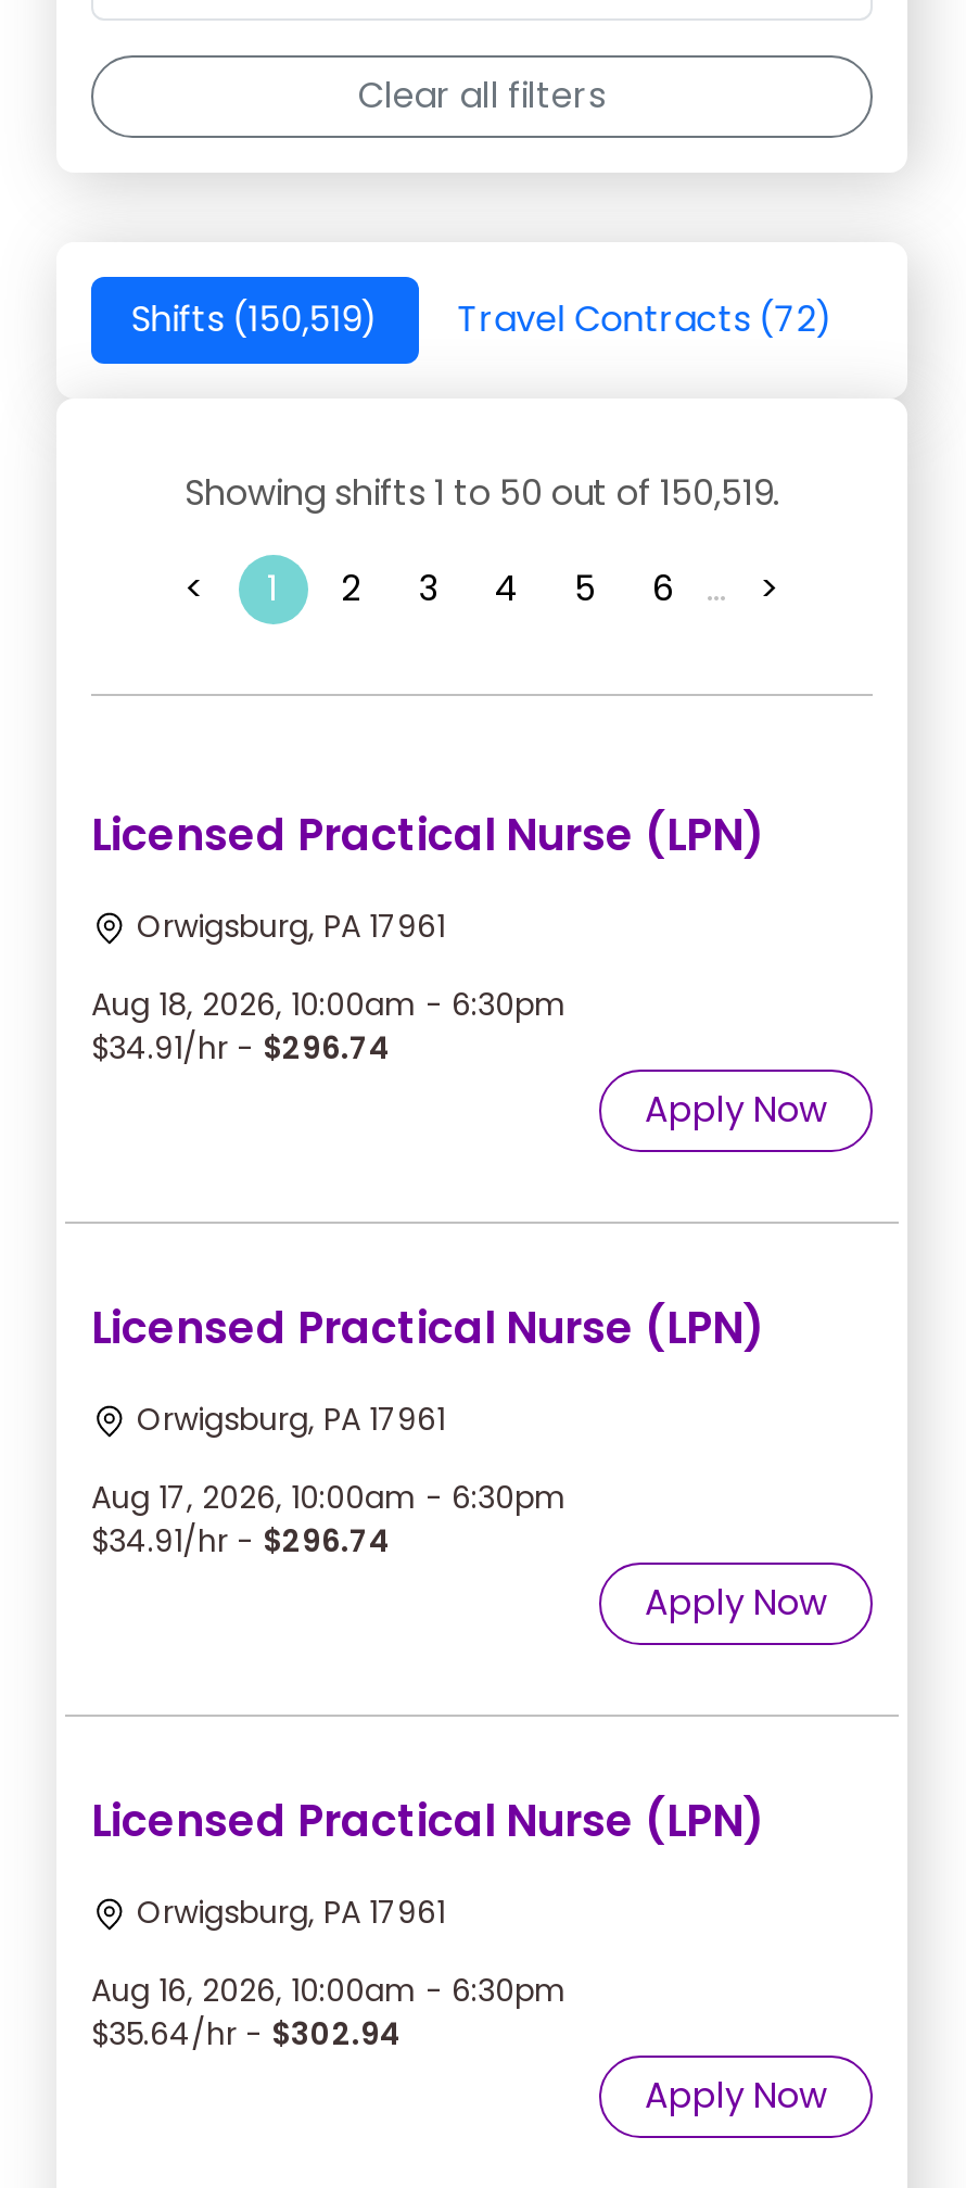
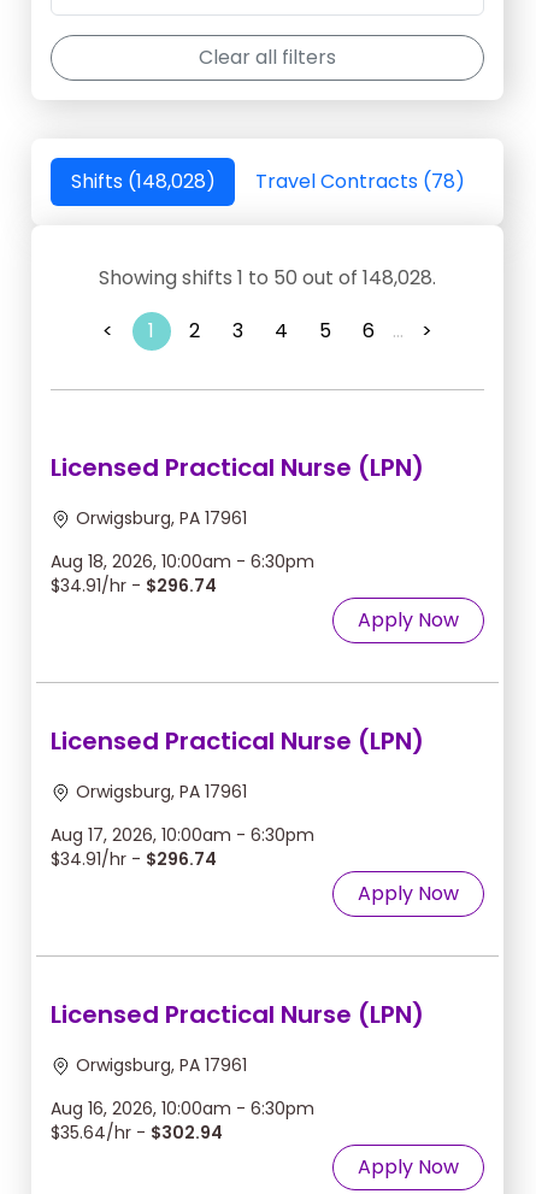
- Shifts (150,519)
+ Shifts (148,028)

- Travel Contracts (72)
+ Travel Contracts (78)

- Showing shifts 1 to 50 out of 150,519.
+ Showing shifts 1 to 50 out of 148,028.
